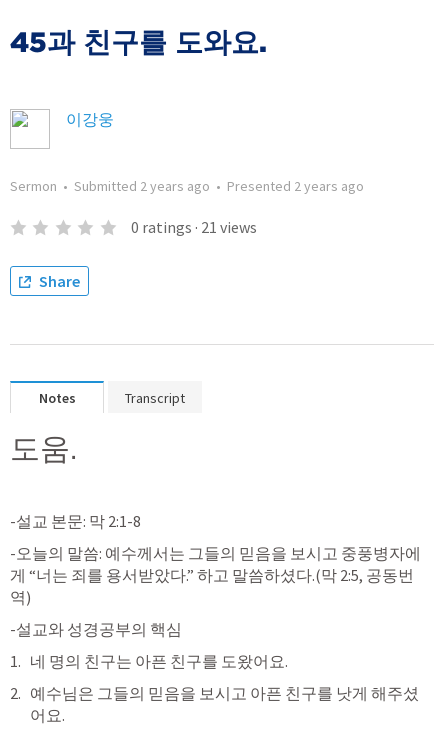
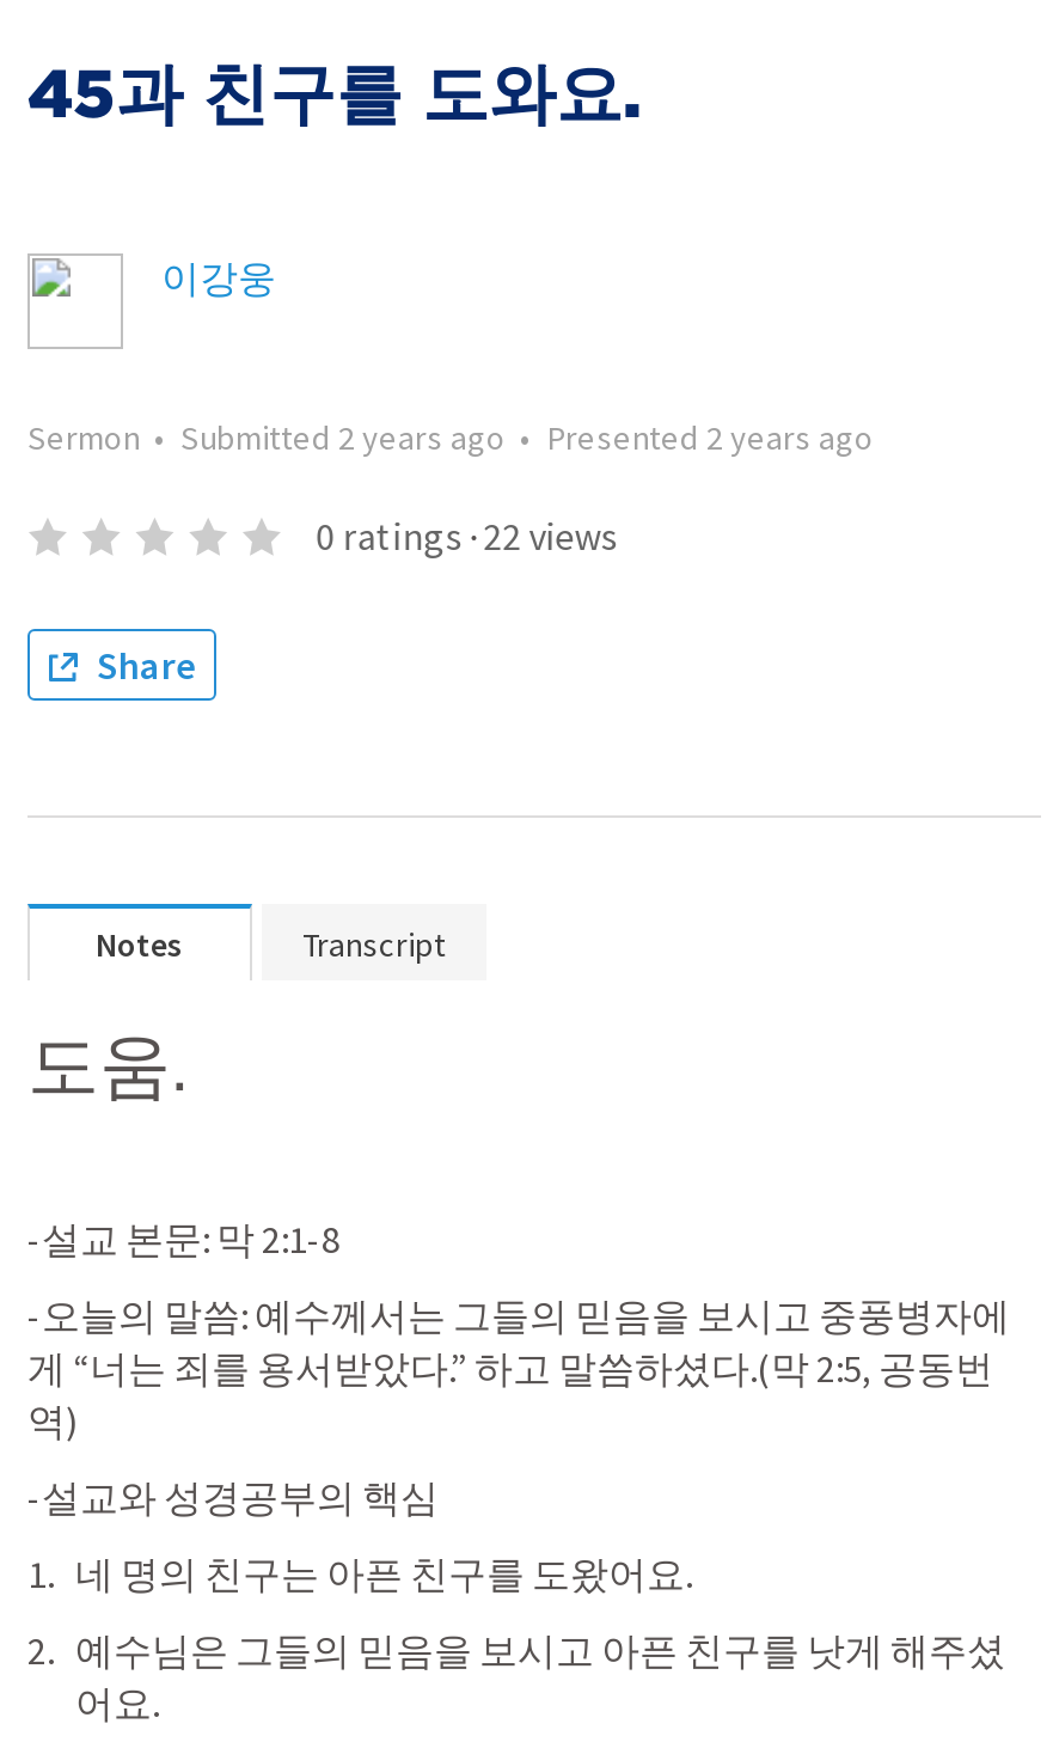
- 0 ratings · 21 views
+ 0 ratings · 22 views
